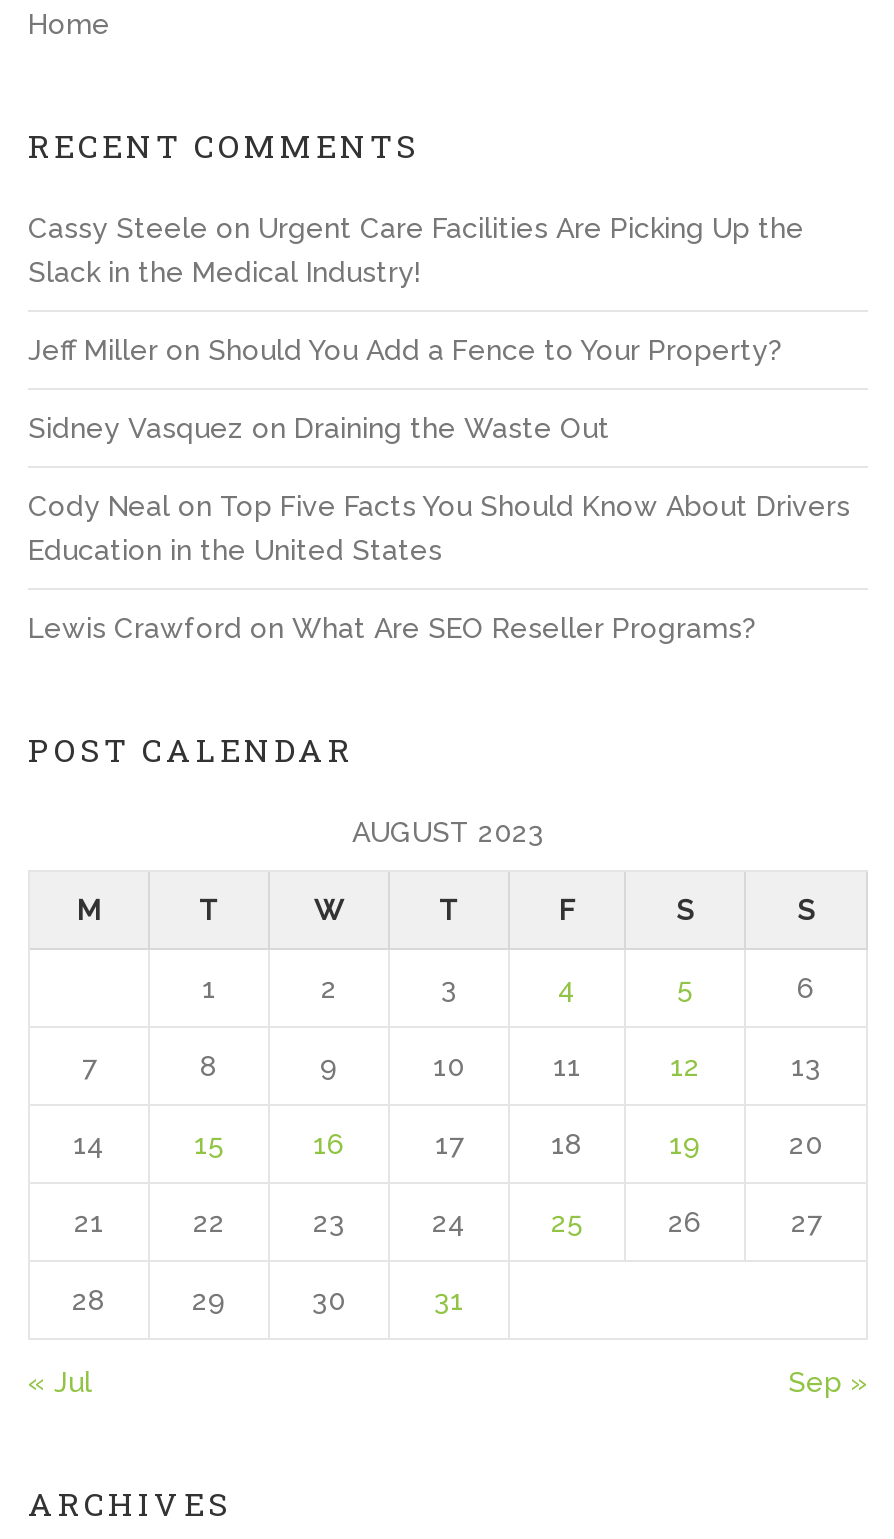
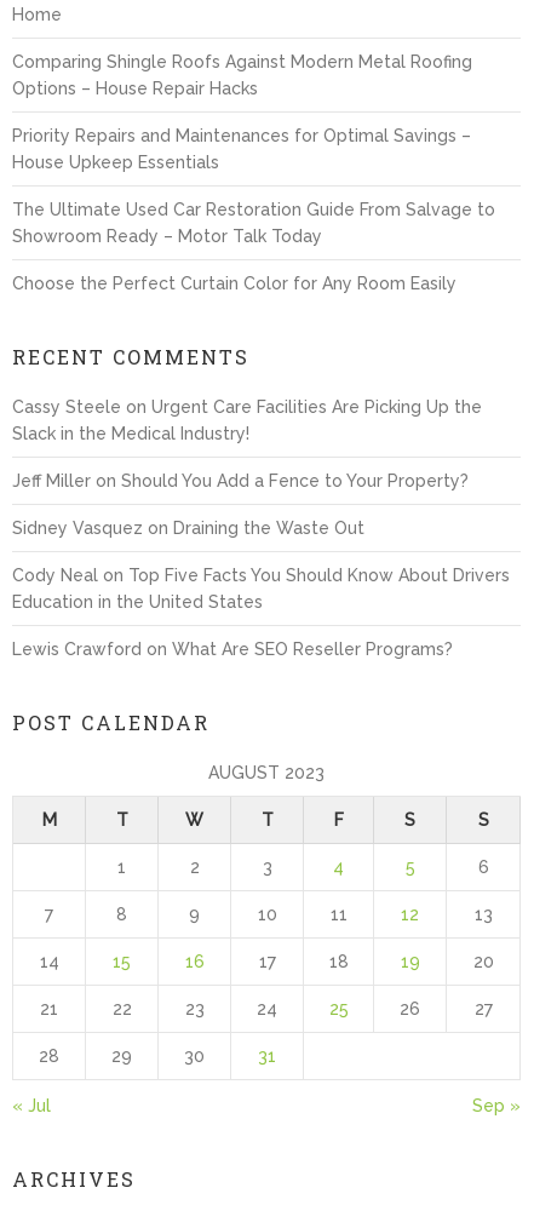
+ Comparing Shingle Roofs Against Modern Metal Roofing
+ Options – House Repair Hacks
+ Priority Repairs and Maintenances for Optimal Savings –
+ House Upkeep Essentials
+ The Ultimate Used Car Restoration Guide From Salvage to
+ Showroom Ready – Motor Talk Today
+ Choose the Perfect Curtain Color for Any Room Easily
